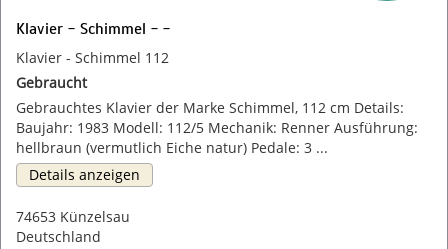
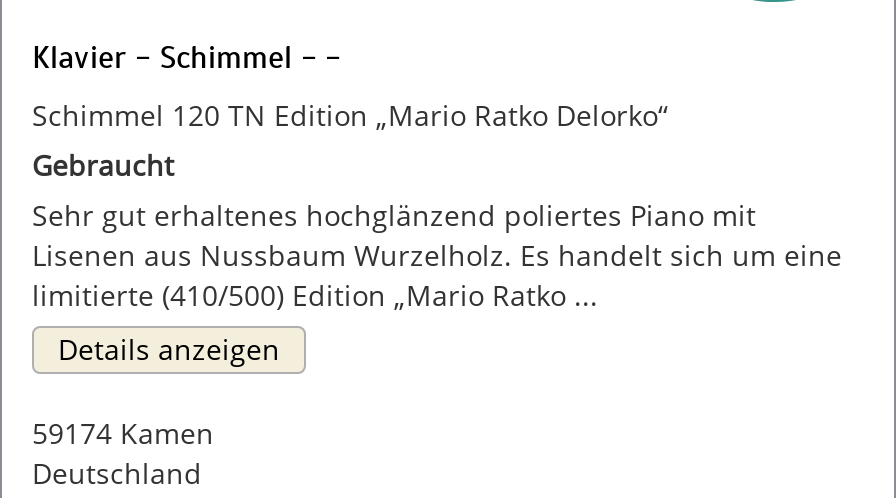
- Klavier - Schimmel 112
+ Schimmel 120 TN Edition „Mario Ratko Delorko“

- Gebrauchtes Klavier der Marke Schimmel, 112 cm Details:
- Baujahr: 1983 Modell: 112/5 Mechanik: Renner Ausführung:
- hellbraun (vermutlich Eiche natur) Pedale: 3 ...
+ Sehr gut erhaltenes hochglänzend poliertes Piano mit
+ Lisenen aus Nussbaum Wurzelholz. Es handelt sich um eine
+ limitierte (410/500) Edition „Mario Ratko ...

- 74653 Künzelsau
+ 59174 Kamen
